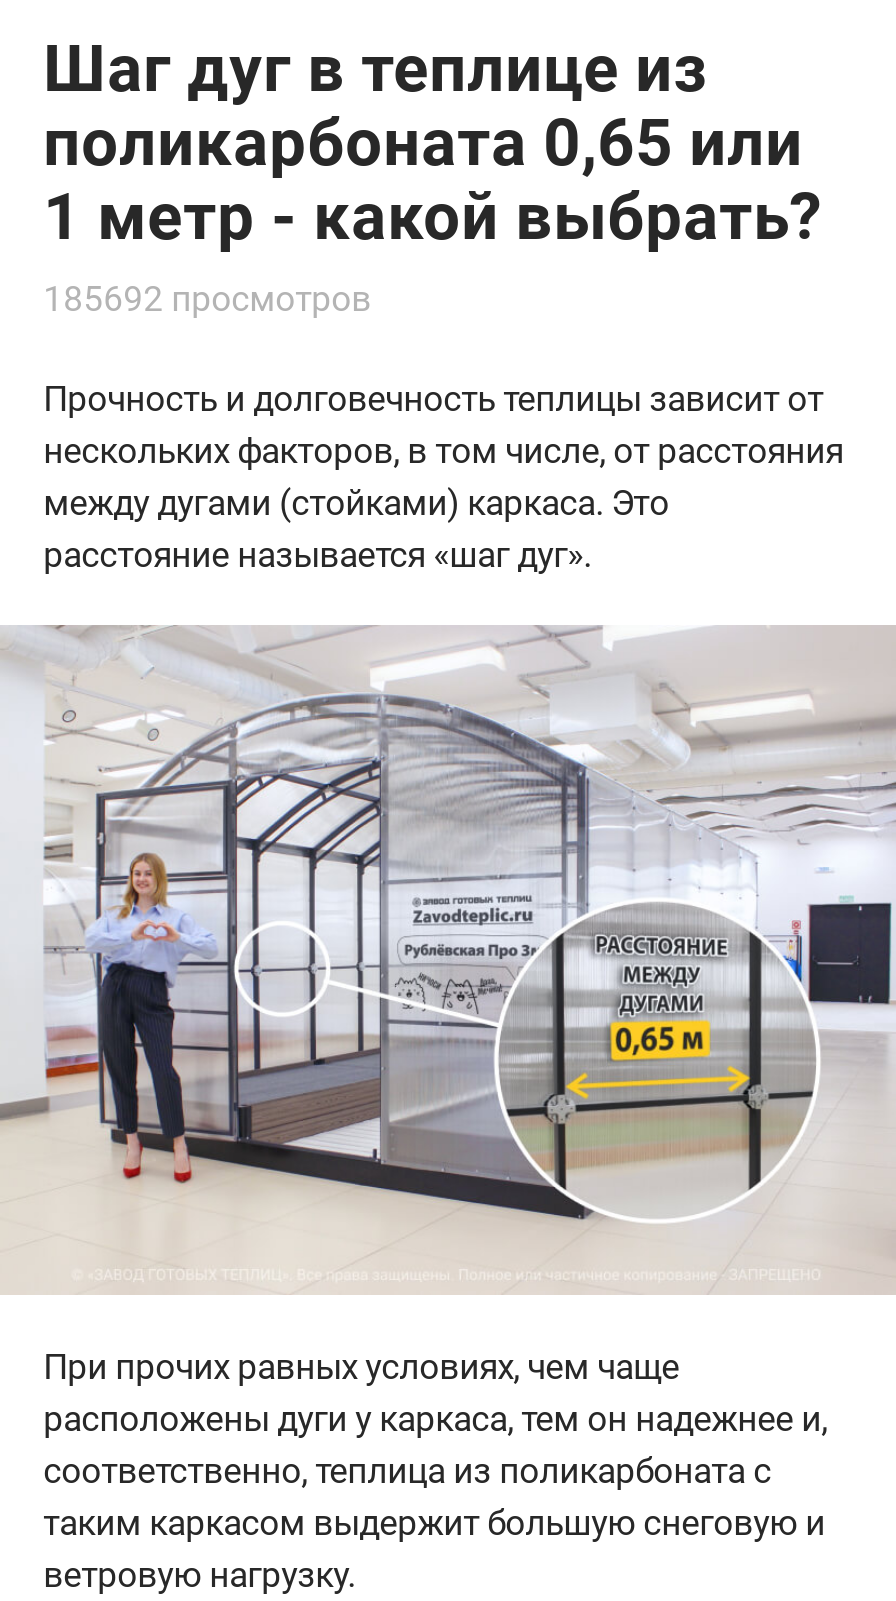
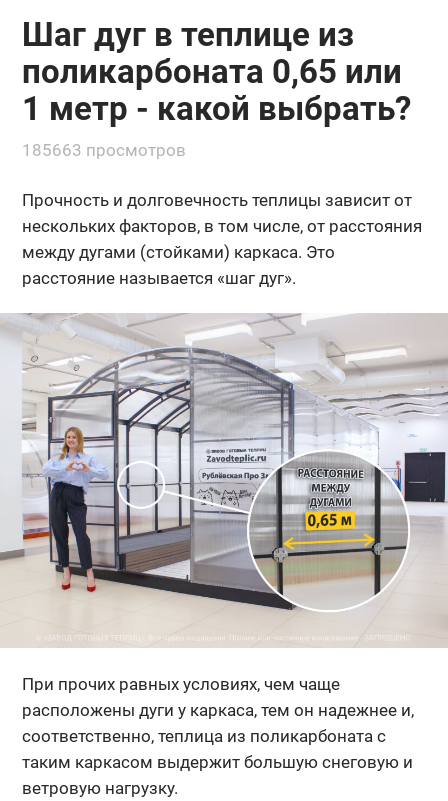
- 185692 просмотров
+ 185663 просмотров
